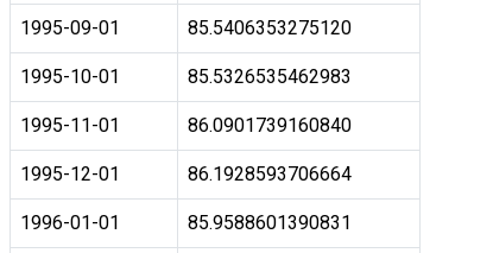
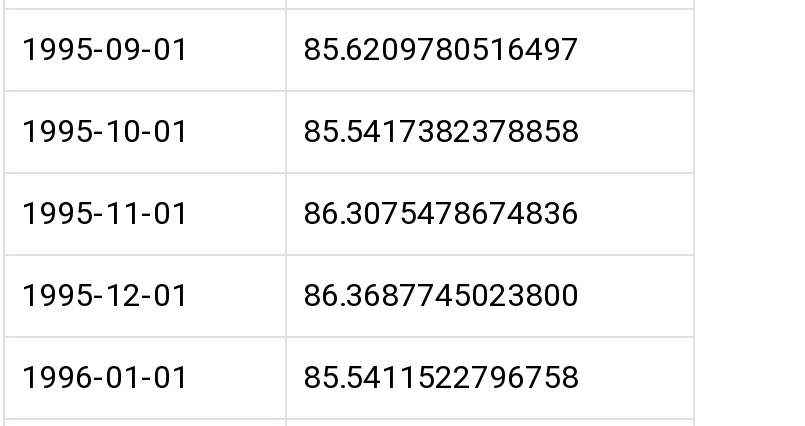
- 85.5406353275120
+ 85.6209780516497

- 85.5326535462983
+ 85.5417382378858

- 86.0901739160840
+ 86.3075478674836

- 86.1928593706664
+ 86.3687745023800

- 85.9588601390831
+ 85.5411522796758
